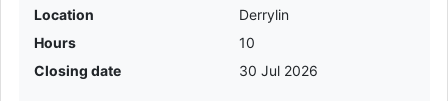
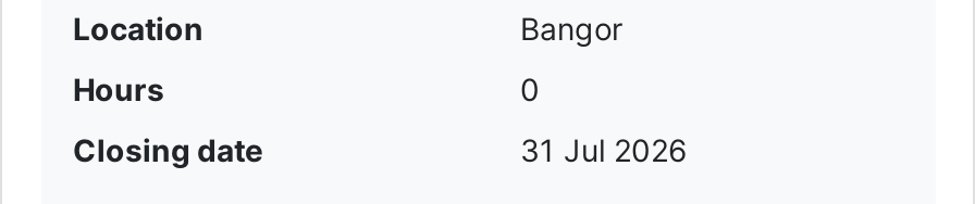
- Derrylin
+ Bangor

- 10
+ 0

- 30 Jul 2026
+ 31 Jul 2026
